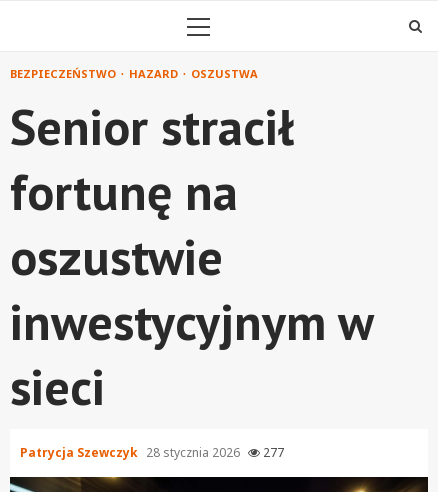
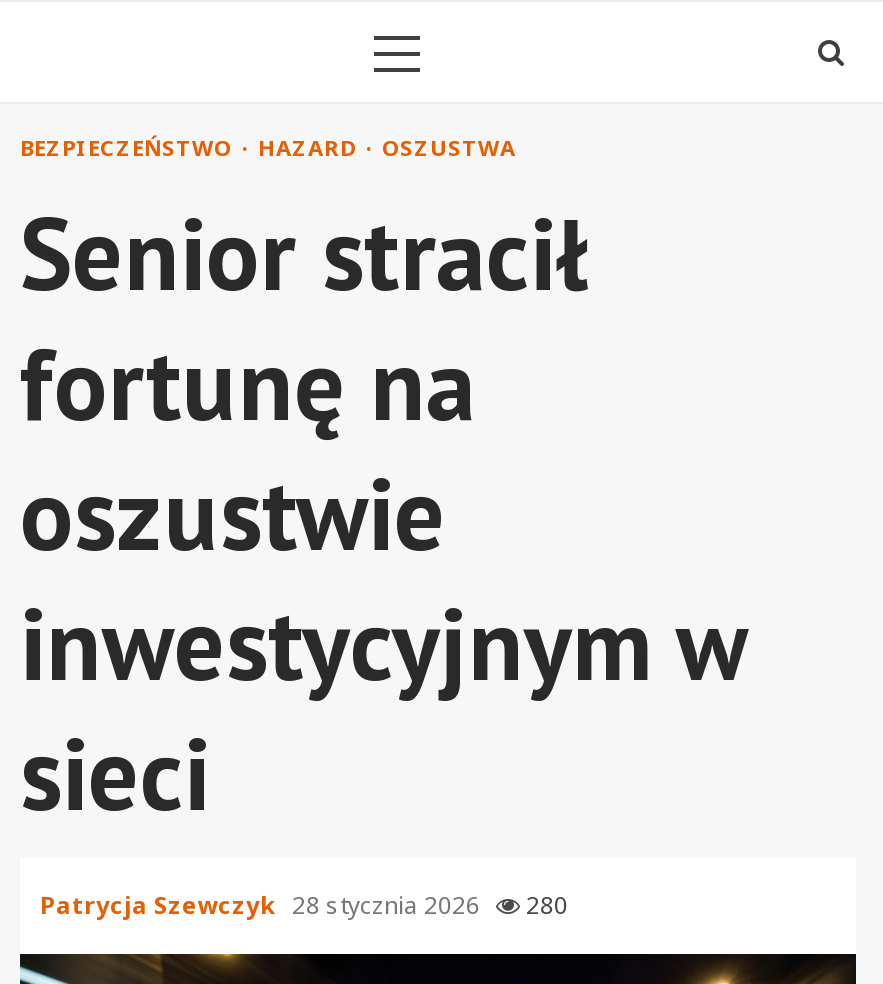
- Patrycja Szewczyk 28 stycznia 2026 277
+ Patrycja Szewczyk 28 stycznia 2026 280
